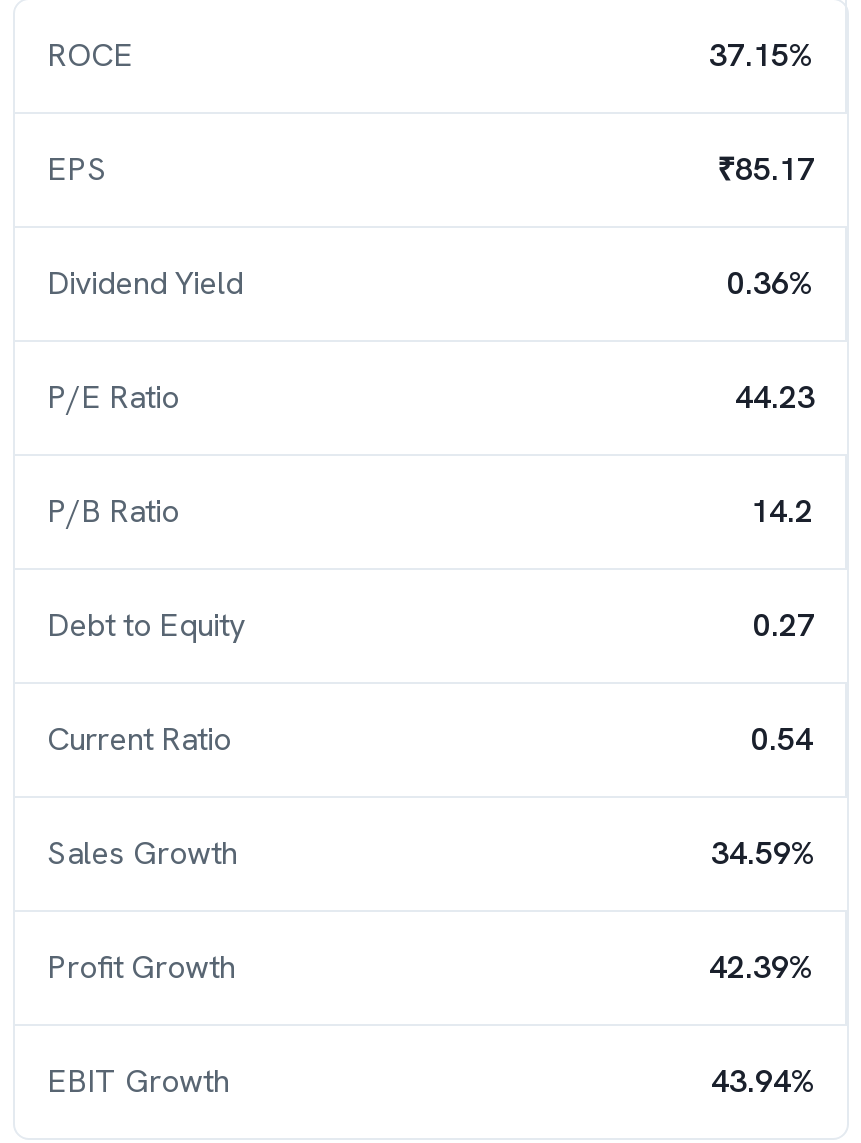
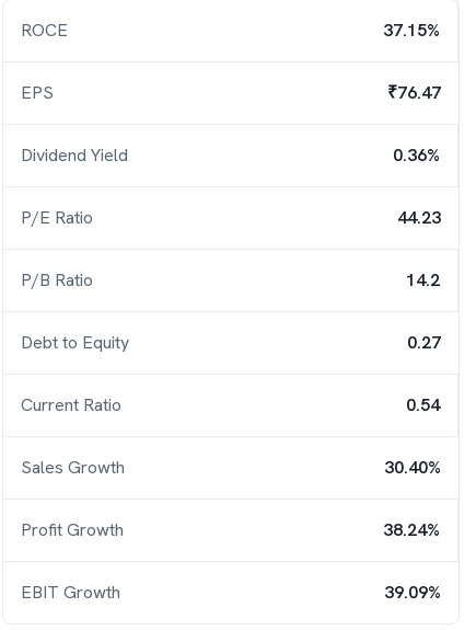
- ₹85.17
+ ₹76.47

- 34.59%
+ 30.40%

- 42.39%
+ 38.24%

- 43.94%
+ 39.09%
